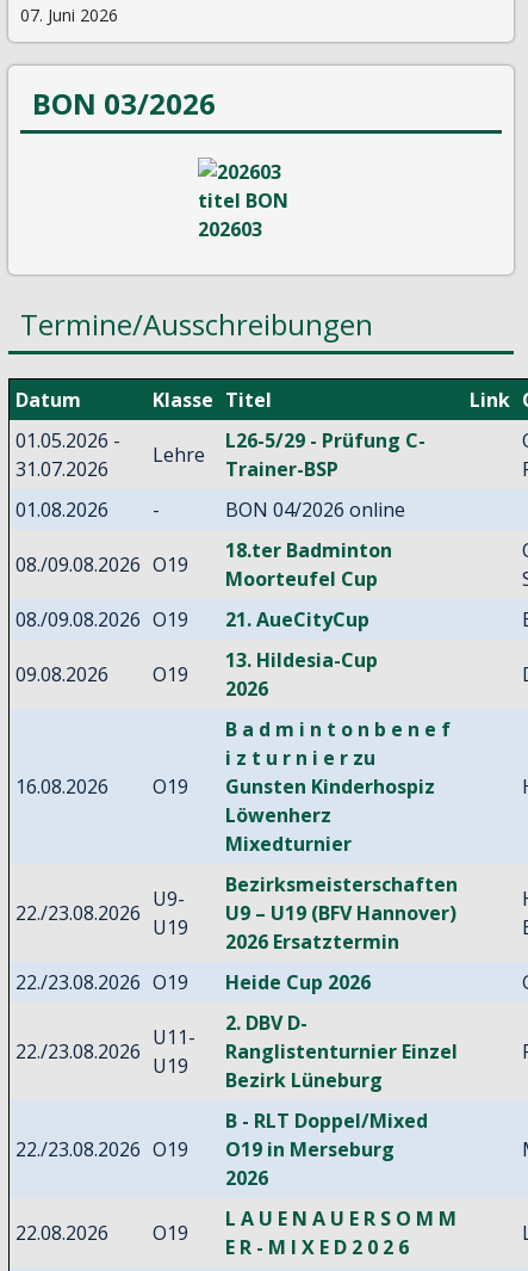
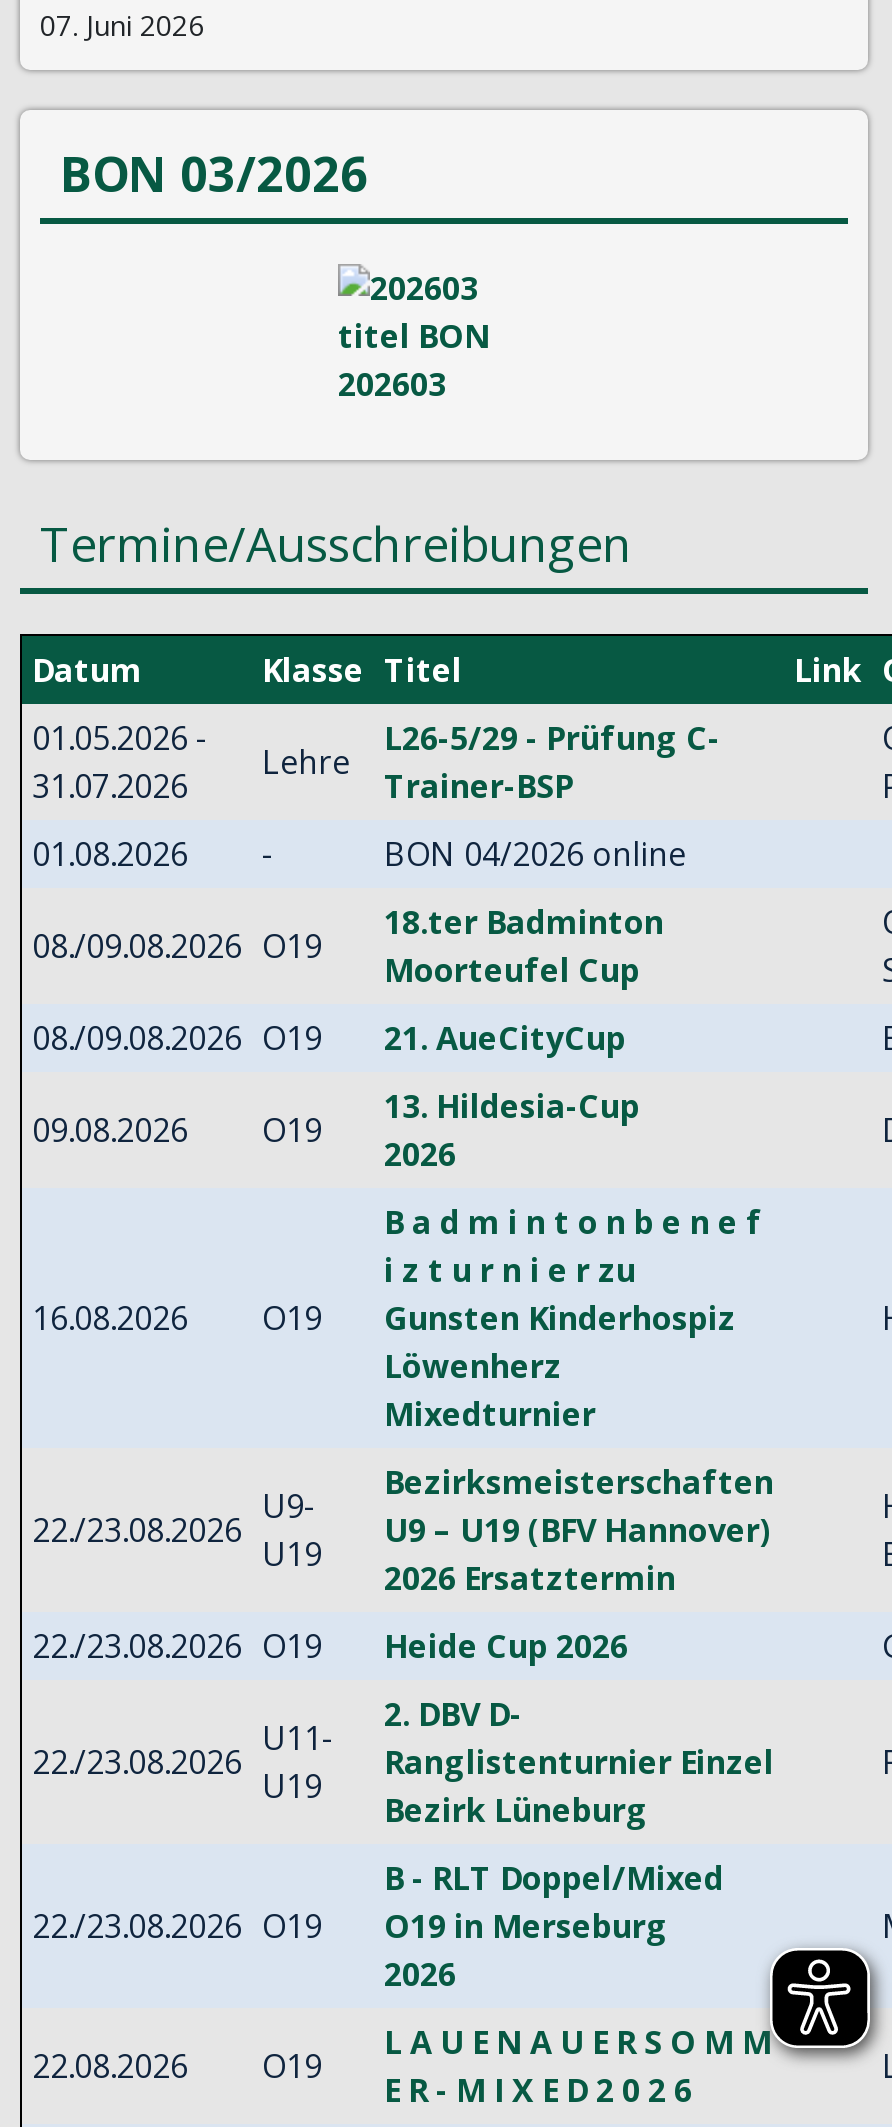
+ [image]
